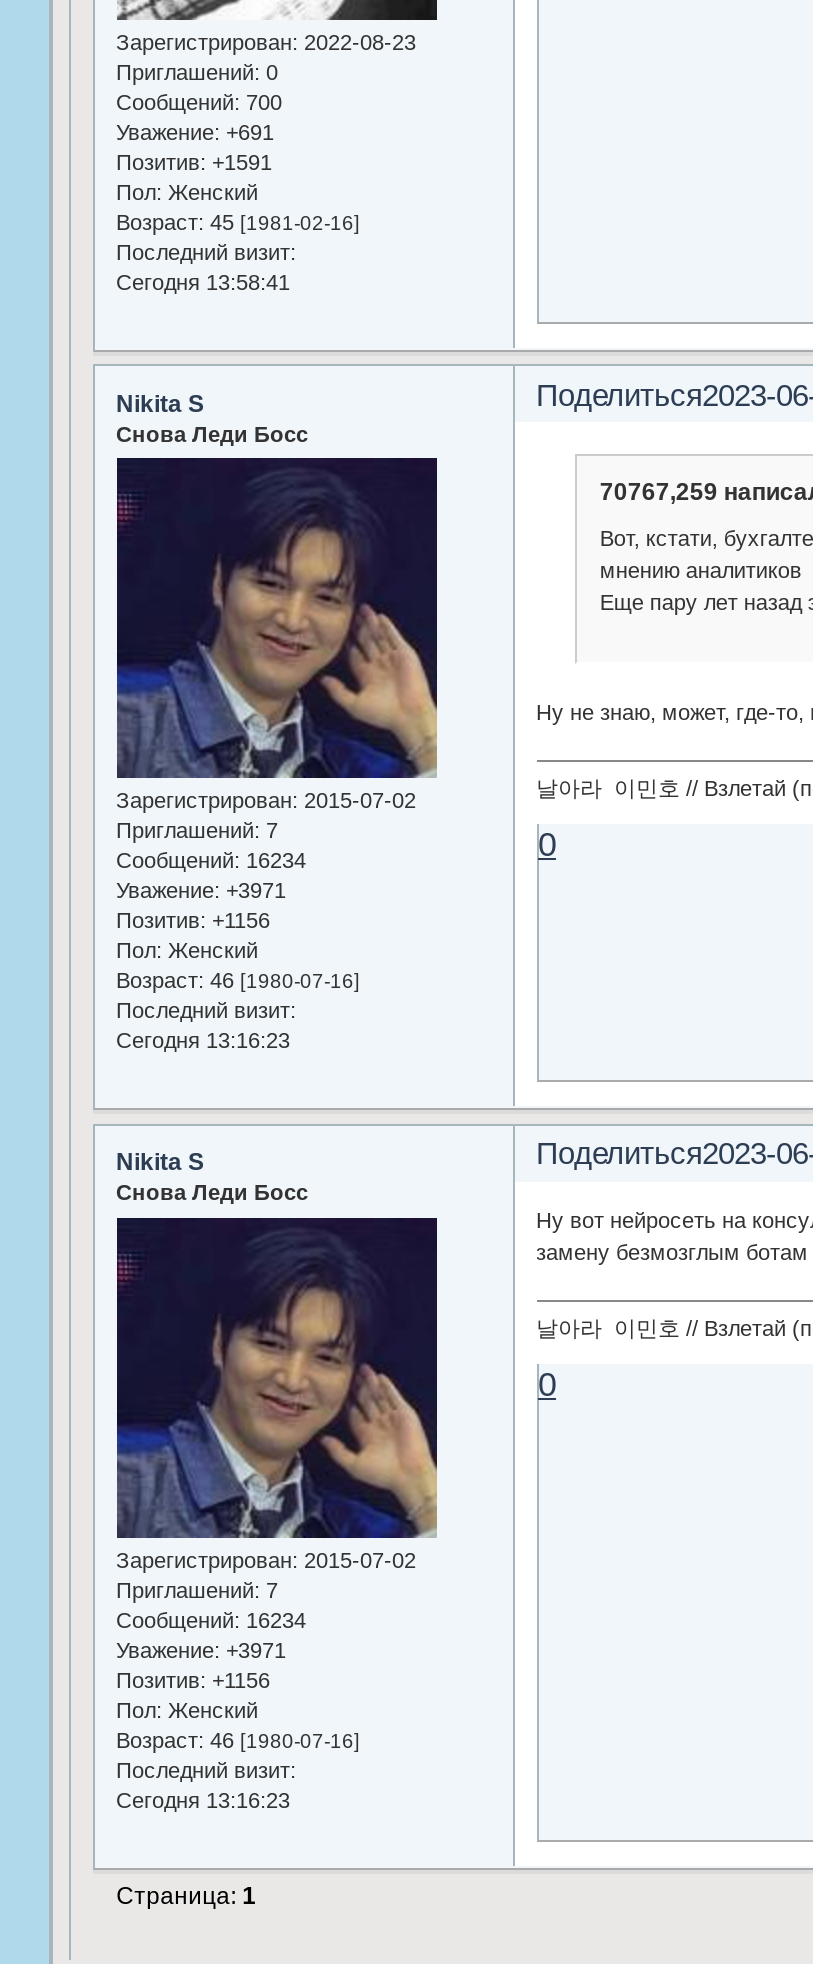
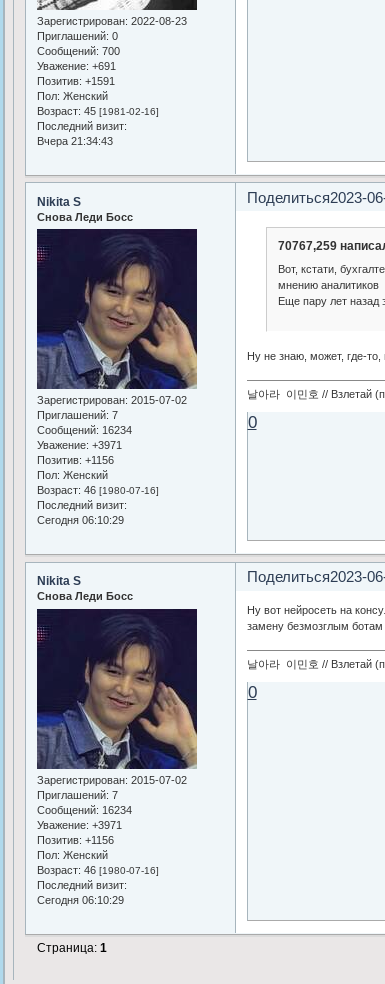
- Сегодня 13:58:41
+ Вчера 21:34:43

- Сегодня 13:16:23
+ Сегодня 06:10:29

- Сегодня 13:16:23
+ Сегодня 06:10:29
